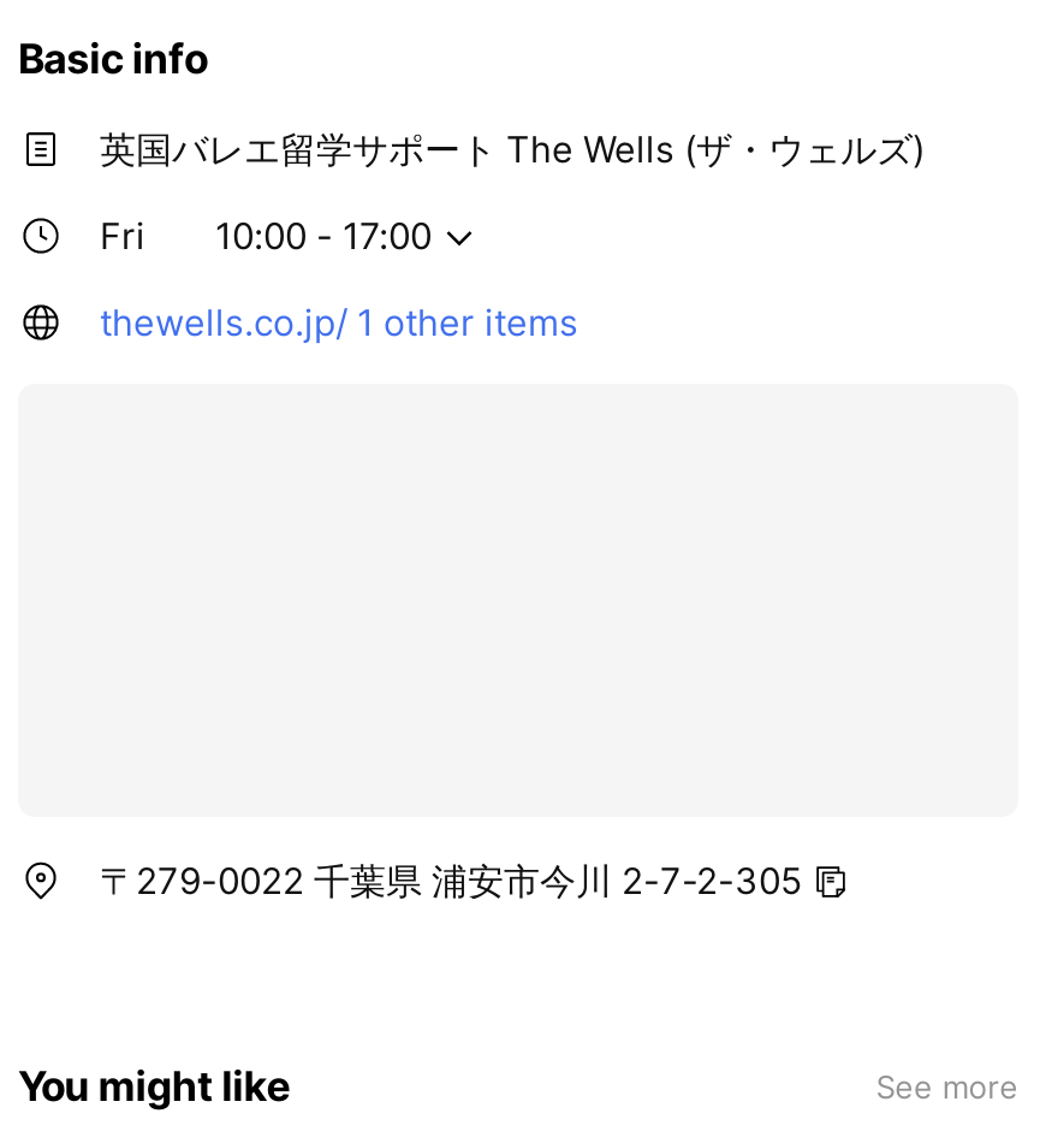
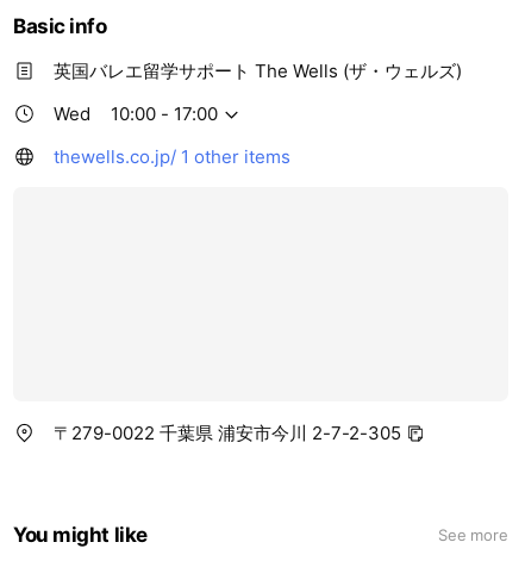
- Fri
+ Wed
